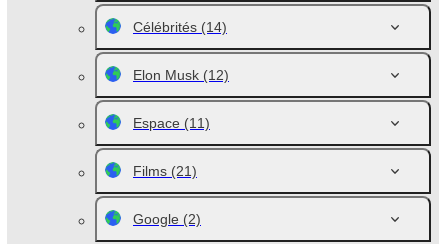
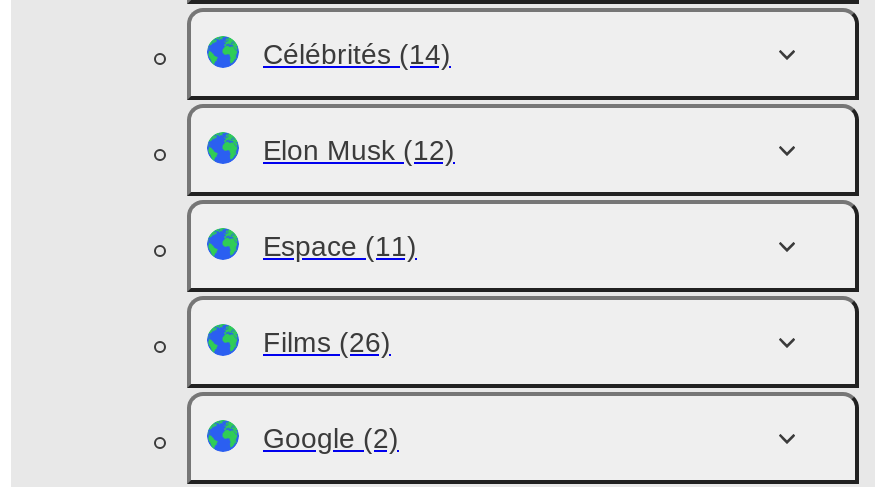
- Films (21)
+ Films (26)
